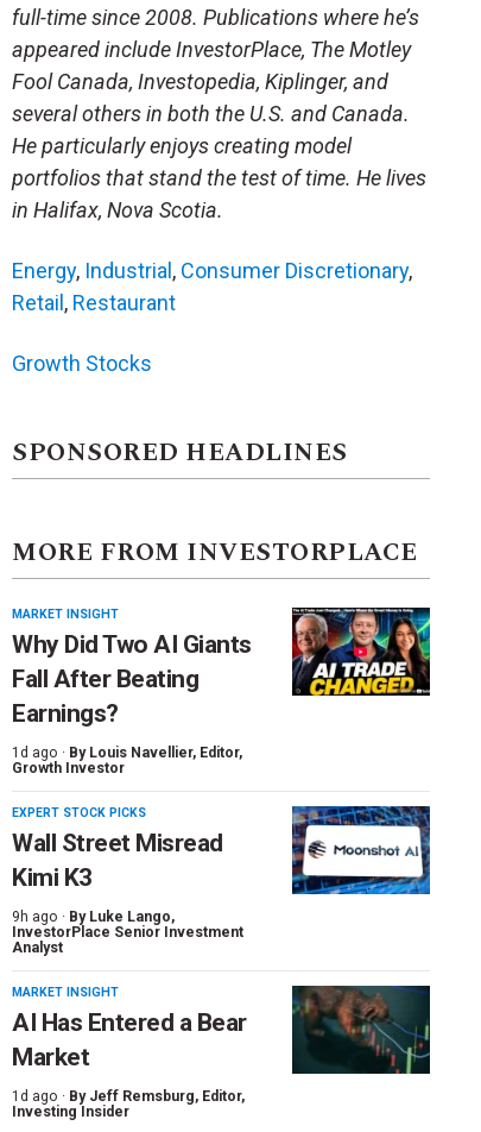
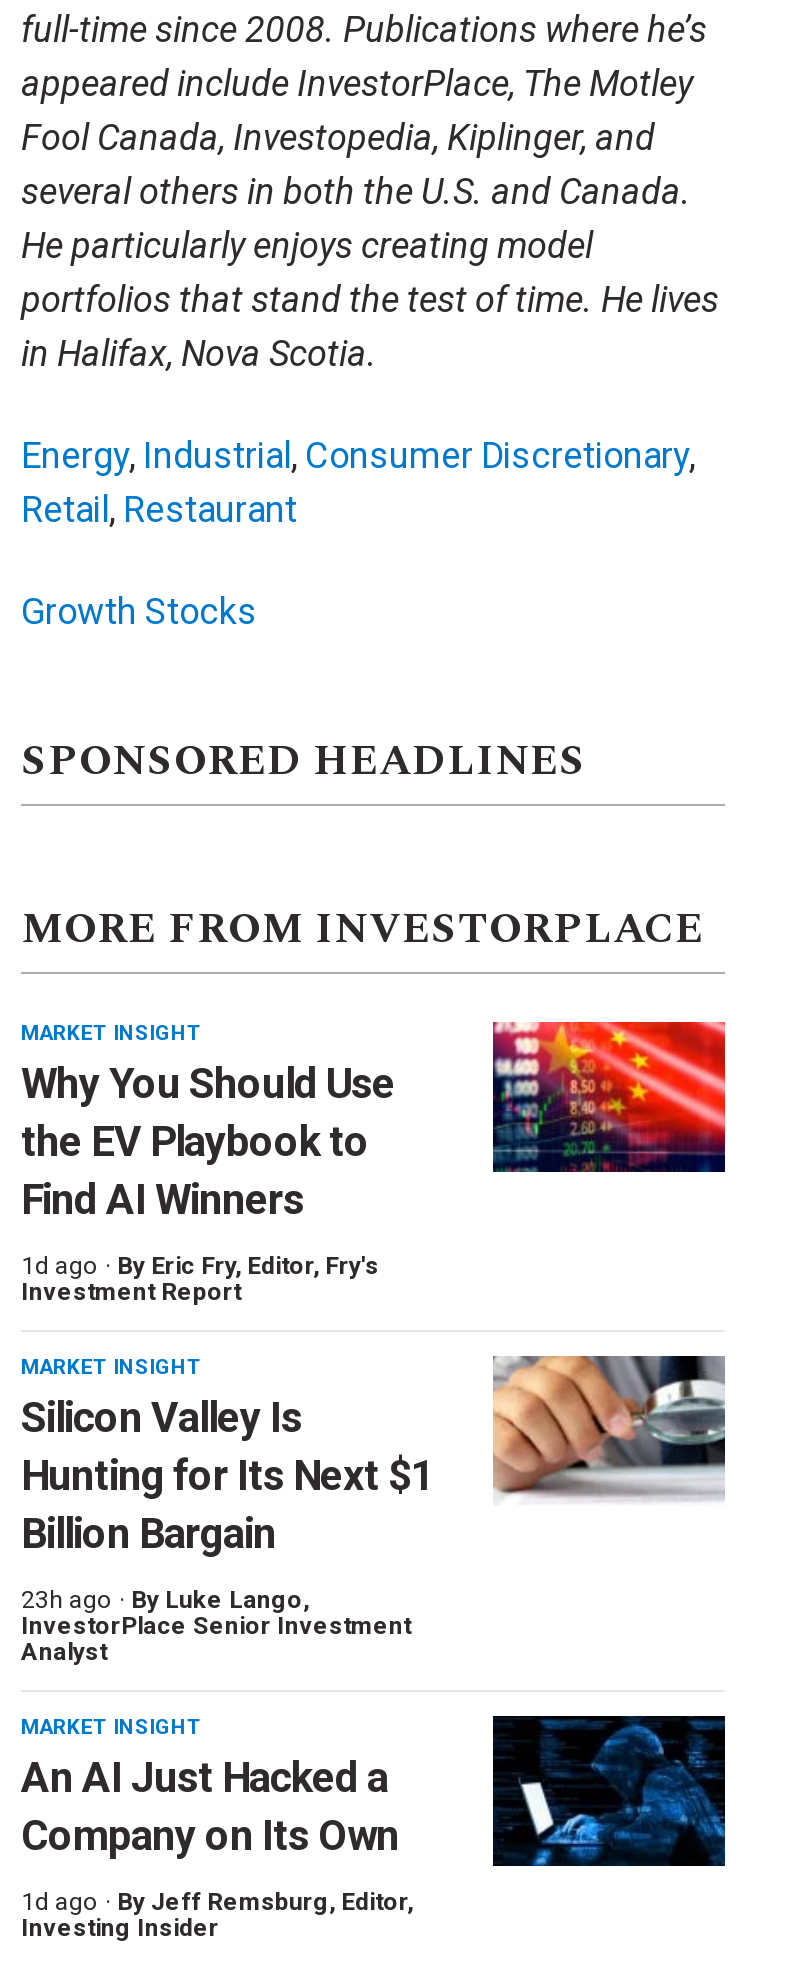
- [image]
+ [image]

- Why Did Two AI Giants
- Fall After Beating
- Earnings?
+ Why You Should Use
+ the EV Playbook to
+ Find AI Winners

- 1d ago · By Louis Navellier, Editor,
- Growth Investor
+ 1d ago · By Eric Fry, Editor, Fry's
+ Investment Report

- EXPERT STOCK PICKS
- Wall Street Misread
- Kimi K3
+ MARKET INSIGHT
+ Silicon Valley Is
+ Hunting for Its Next $1
+ Billion Bargain

- [image]
+ [image]

- 9h ago · By Luke Lango,
+ 23h ago · By Luke Lango,

- [image]
+ [image]

- AI Has Entered a Bear
- Market
+ An AI Just Hacked a
+ Company on Its Own
